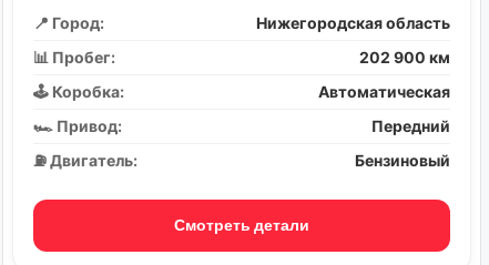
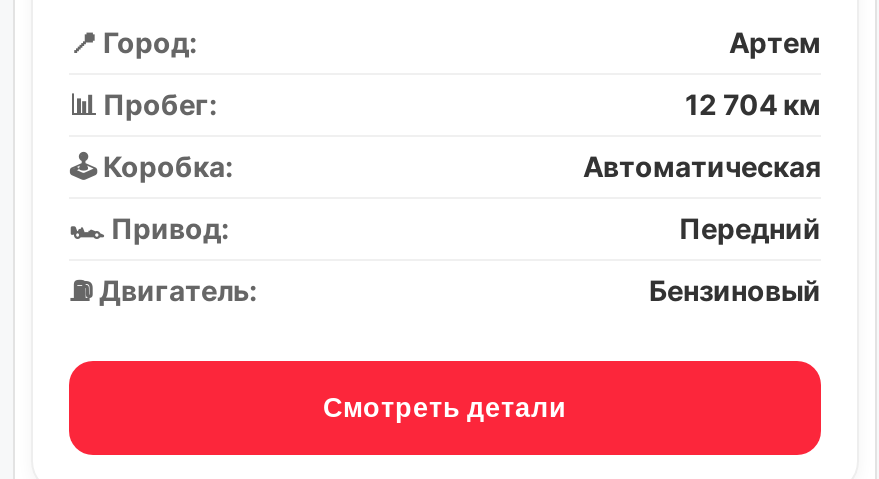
- Нижегородская область
+ Артем

- 202 900 км
+ 12 704 км
